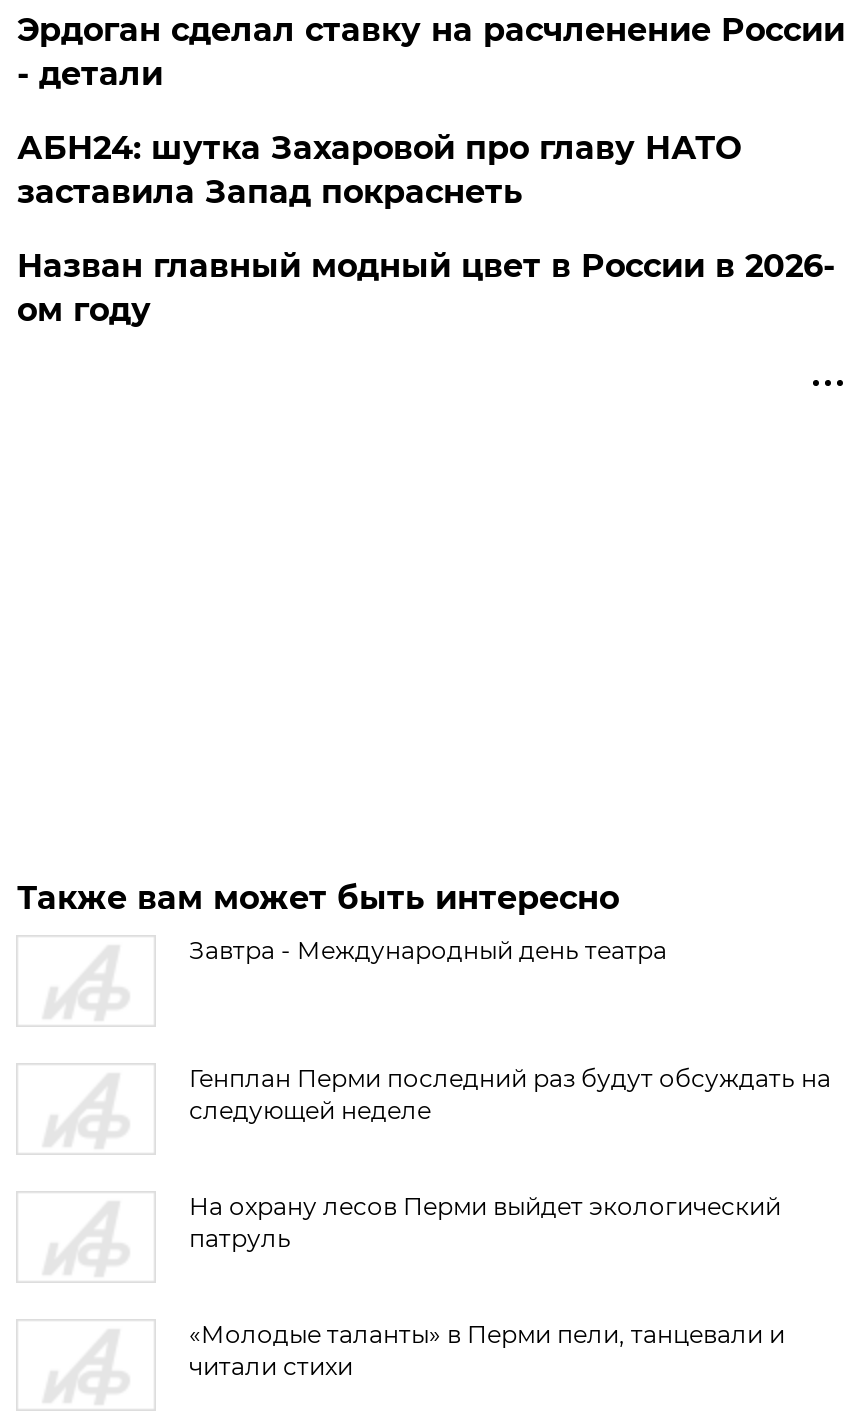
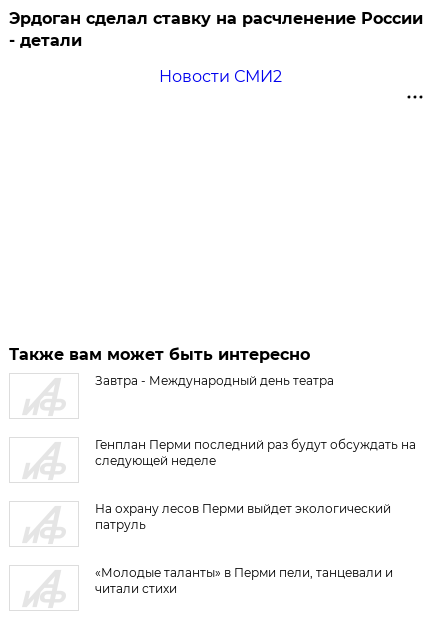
- АБН24: шутка Захаровой про главу НАТО
- заставила Запад покраснеть
- Назван главный модный цвет в России в 2026-
- ом году
+ Новости СМИ2
